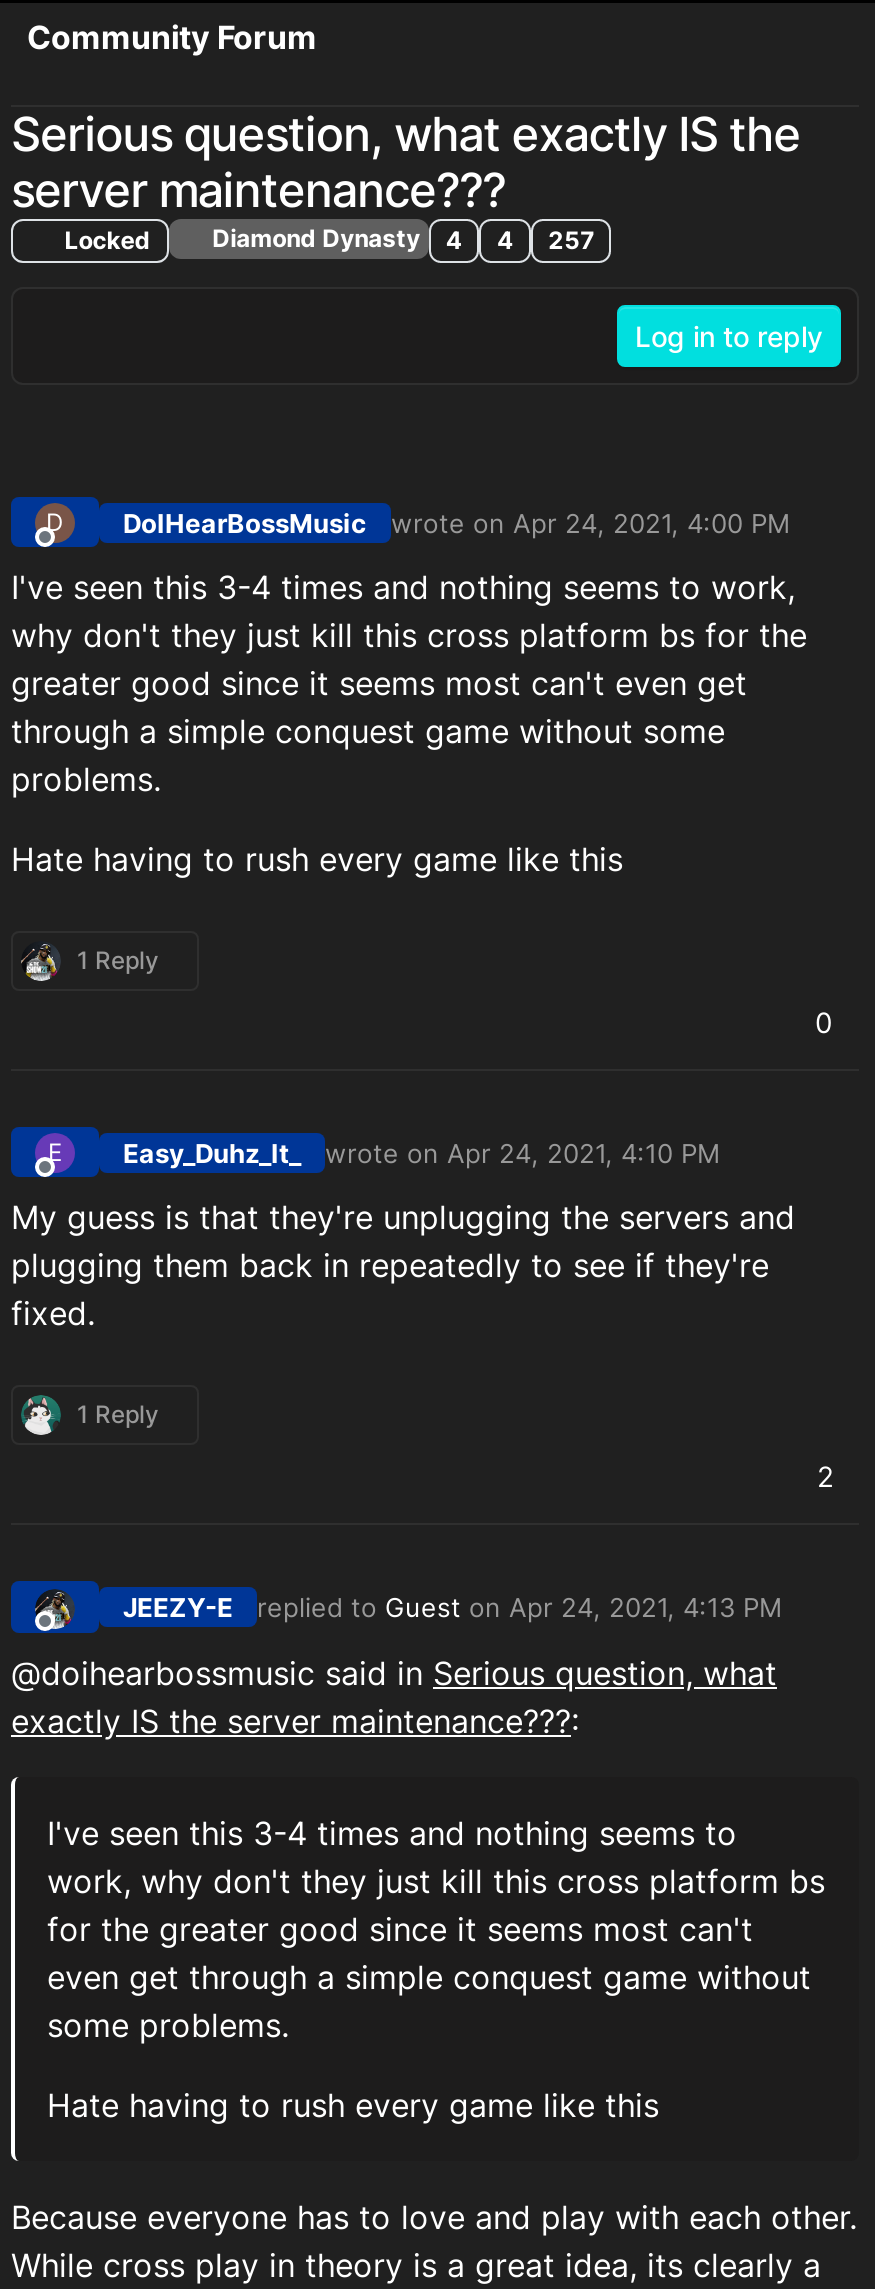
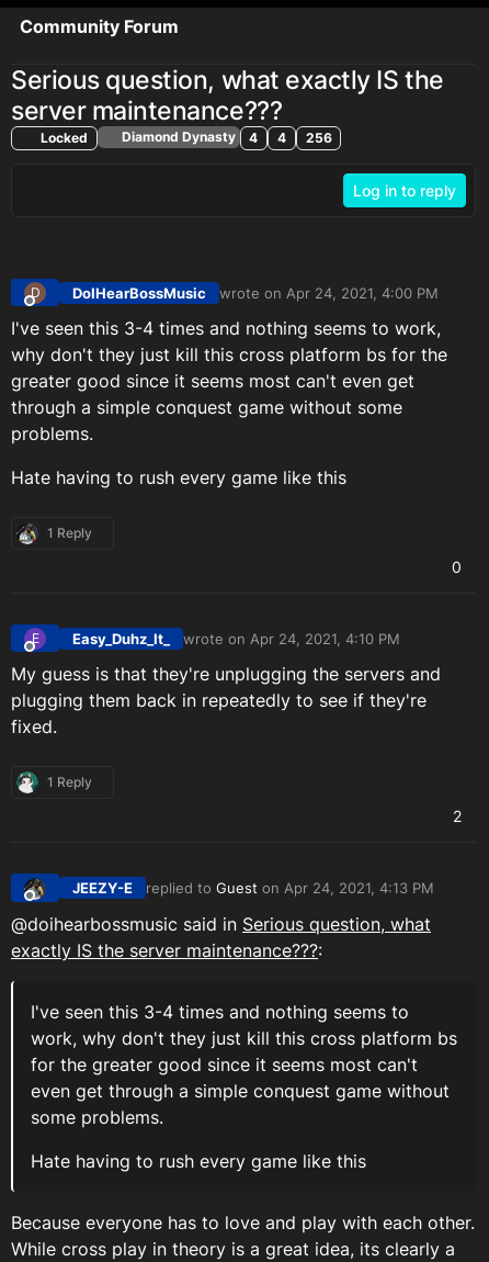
- Locked Diamond Dynasty 4 4 257
+ Locked Diamond Dynasty 4 4 256
